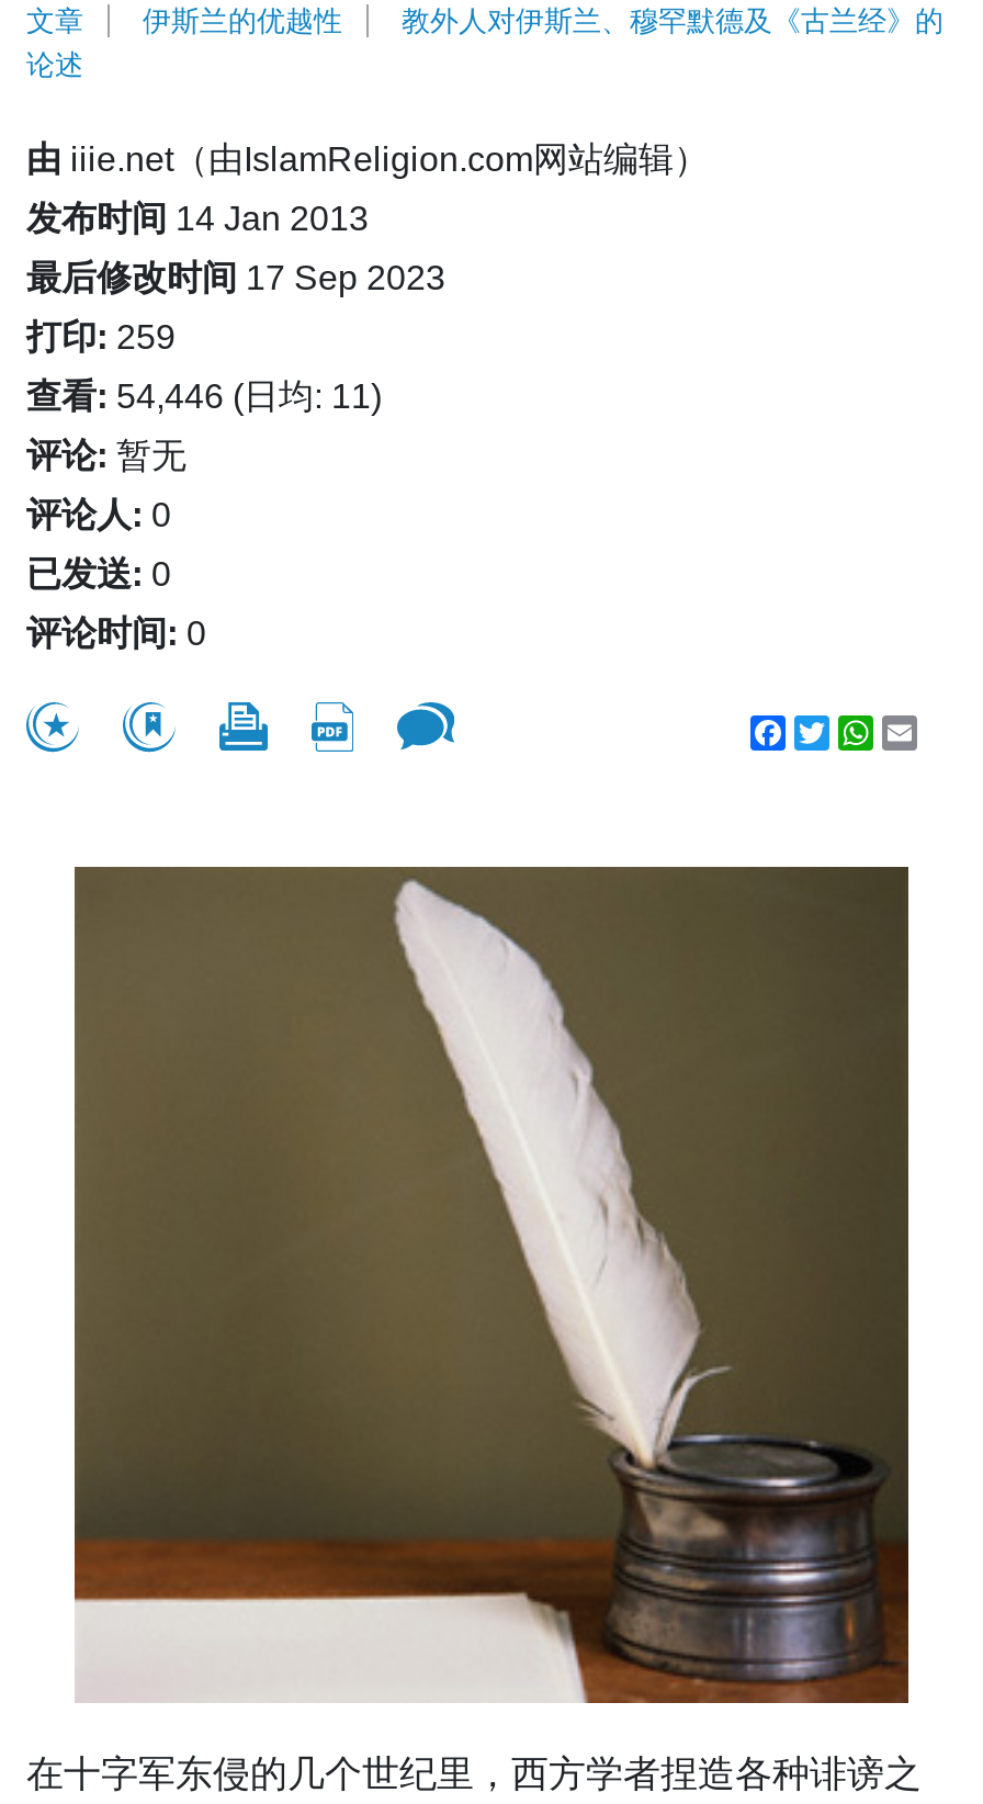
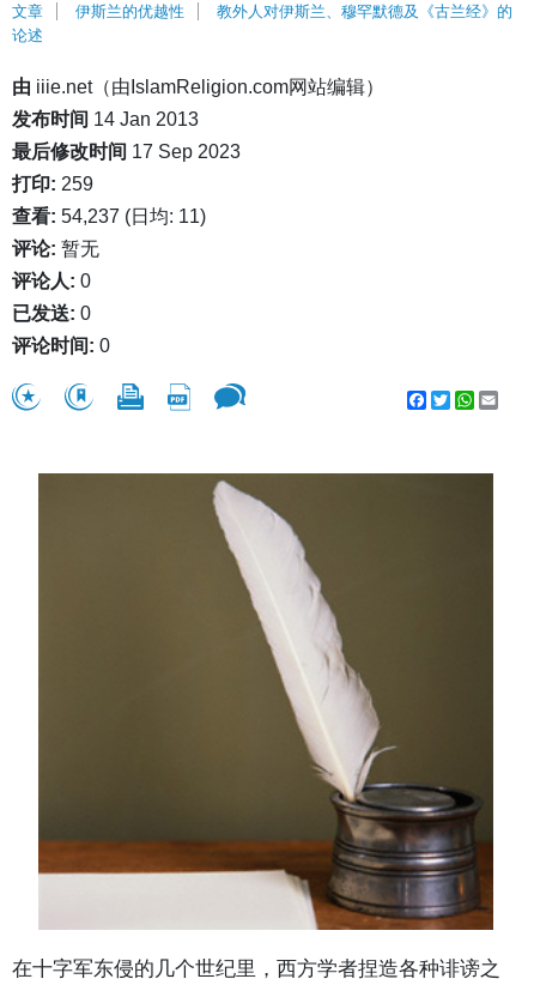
- 查看: 54,446 (日均: 11)
+ 查看: 54,237 (日均: 11)
